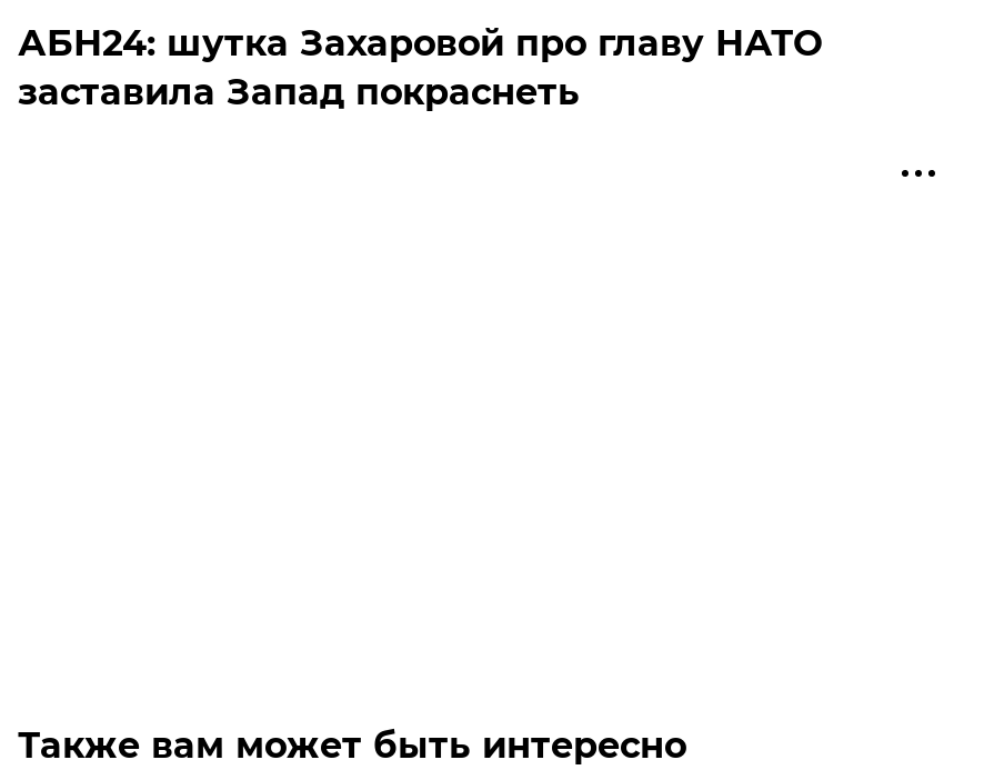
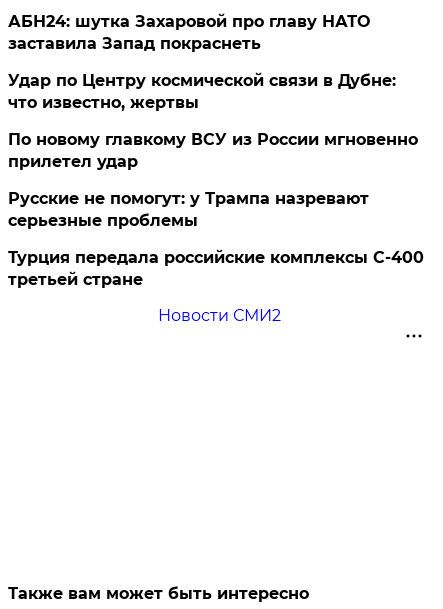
+ Удар по Центру космической связи в Дубне:
+ что известно, жертвы
+ По новому главкому ВСУ из России мгновенно
+ прилетел удар
+ Русские не помогут: у Трампа назревают
+ серьезные проблемы
+ Турция передала российские комплексы С-400
+ третьей стране
+ Новости СМИ2
